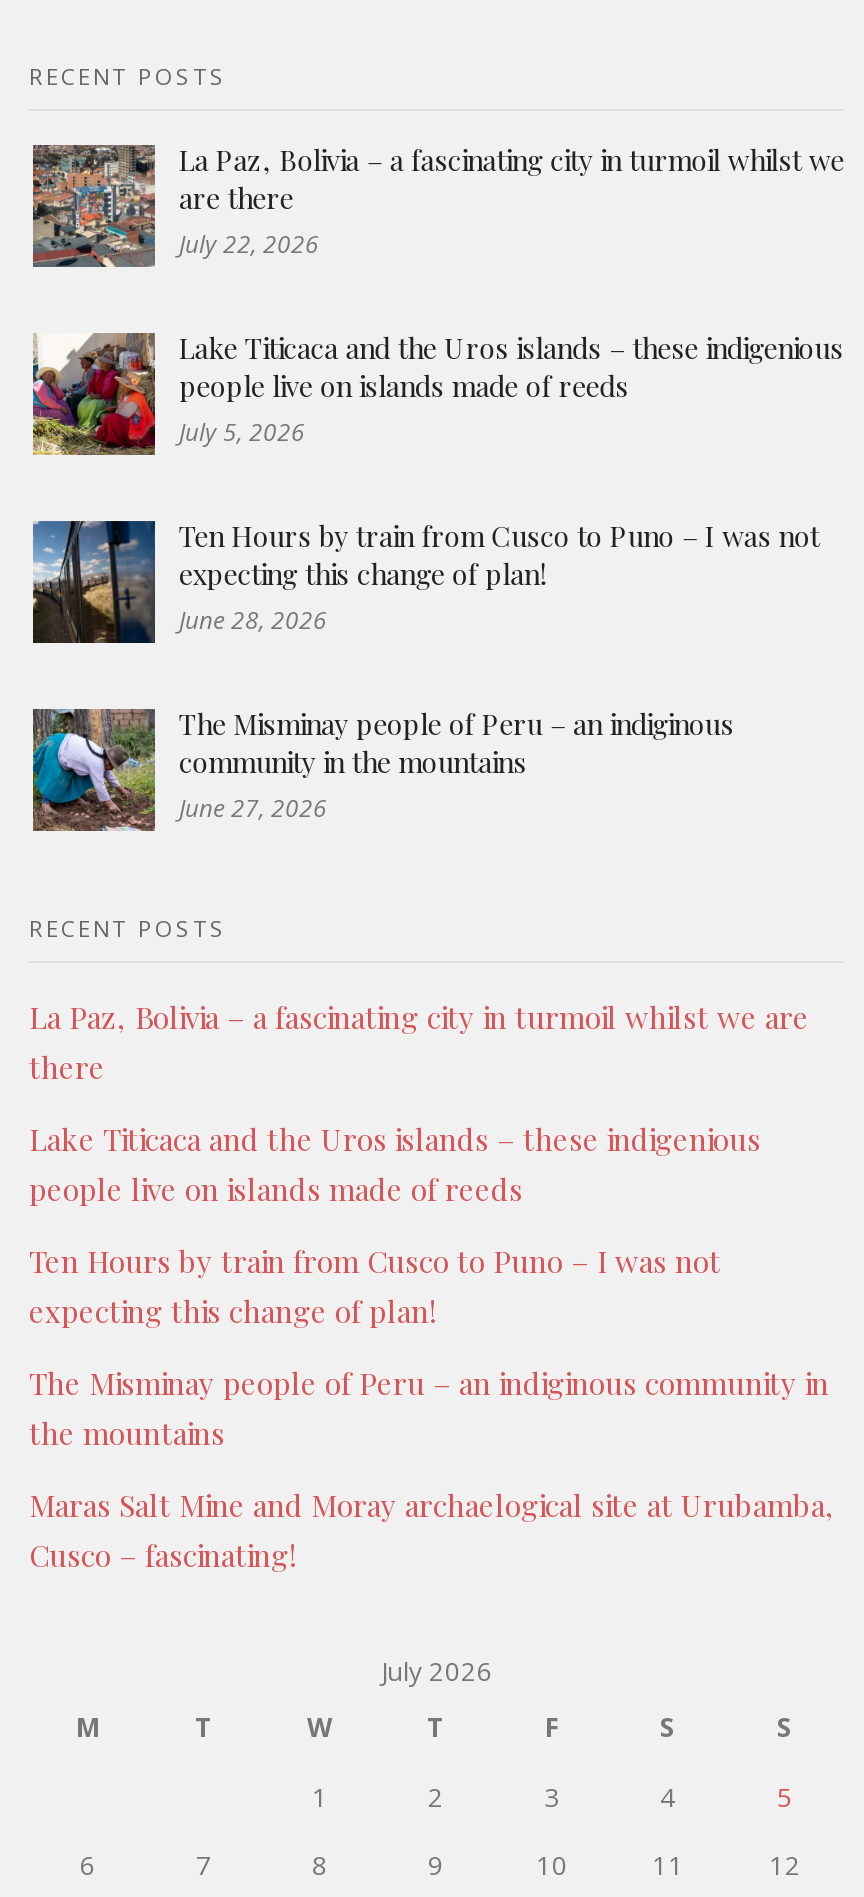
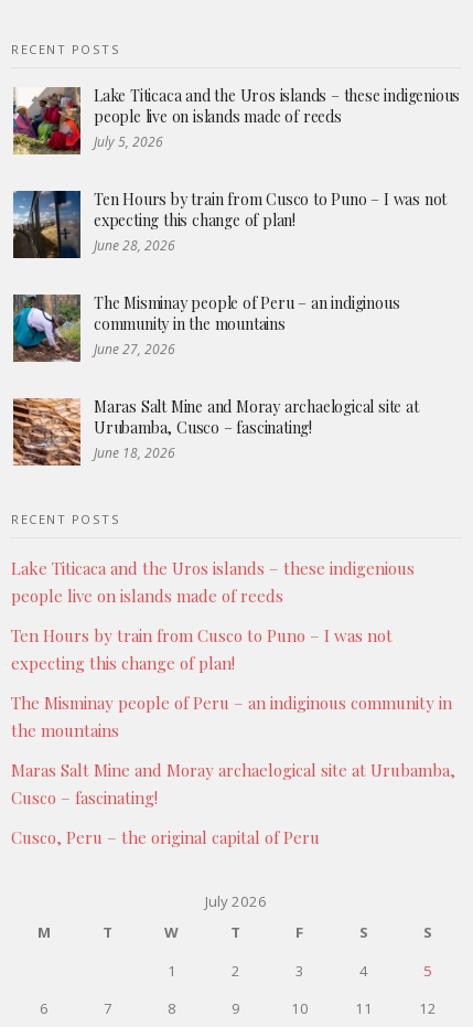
- [image]
- La Paz, Bolivia – a fascinating city in turmoil whilst we
- are there
- July 22, 2026

moved up: [image] | Lake Titicaca and the Uros islands – these indigenious | people live on islands made of reeds | ... | community in the mountains | June 27, 2026

+ [image]
+ Maras Salt Mine and Moray archaelogical site at
+ Urubamba, Cusco – fascinating!
+ June 18, 2026

- La Paz, Bolivia – a fascinating city in turmoil whilst we are
- there

moved up: Lake Titicaca and the Uros islands – these indigenious | people live on islands made of reeds | Ten Hours by train from Cusco to Puno – I was not | expecting this change of plan! | The Misminay people of Peru – an indiginous community in | the mountains | Maras Salt Mine and Moray archaelogical site at Urubamba, | Cusco – fascinating!

+ Cusco, Peru – the original capital of Peru
